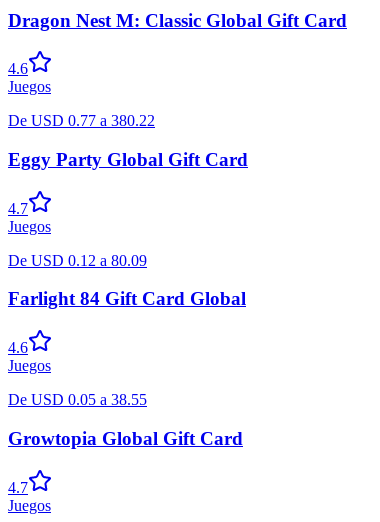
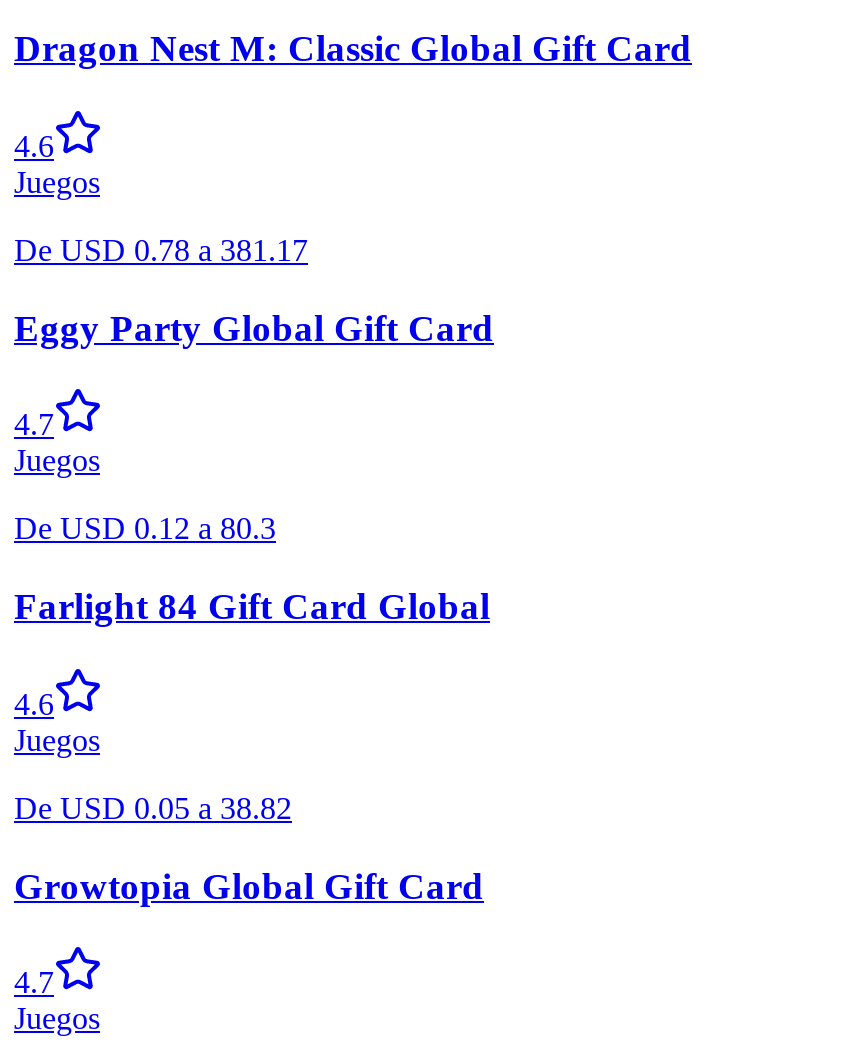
- De USD 0.77 a 380.22
+ De USD 0.78 a 381.17

- De USD 0.12 a 80.09
+ De USD 0.12 a 80.3

- De USD 0.05 a 38.55
+ De USD 0.05 a 38.82
